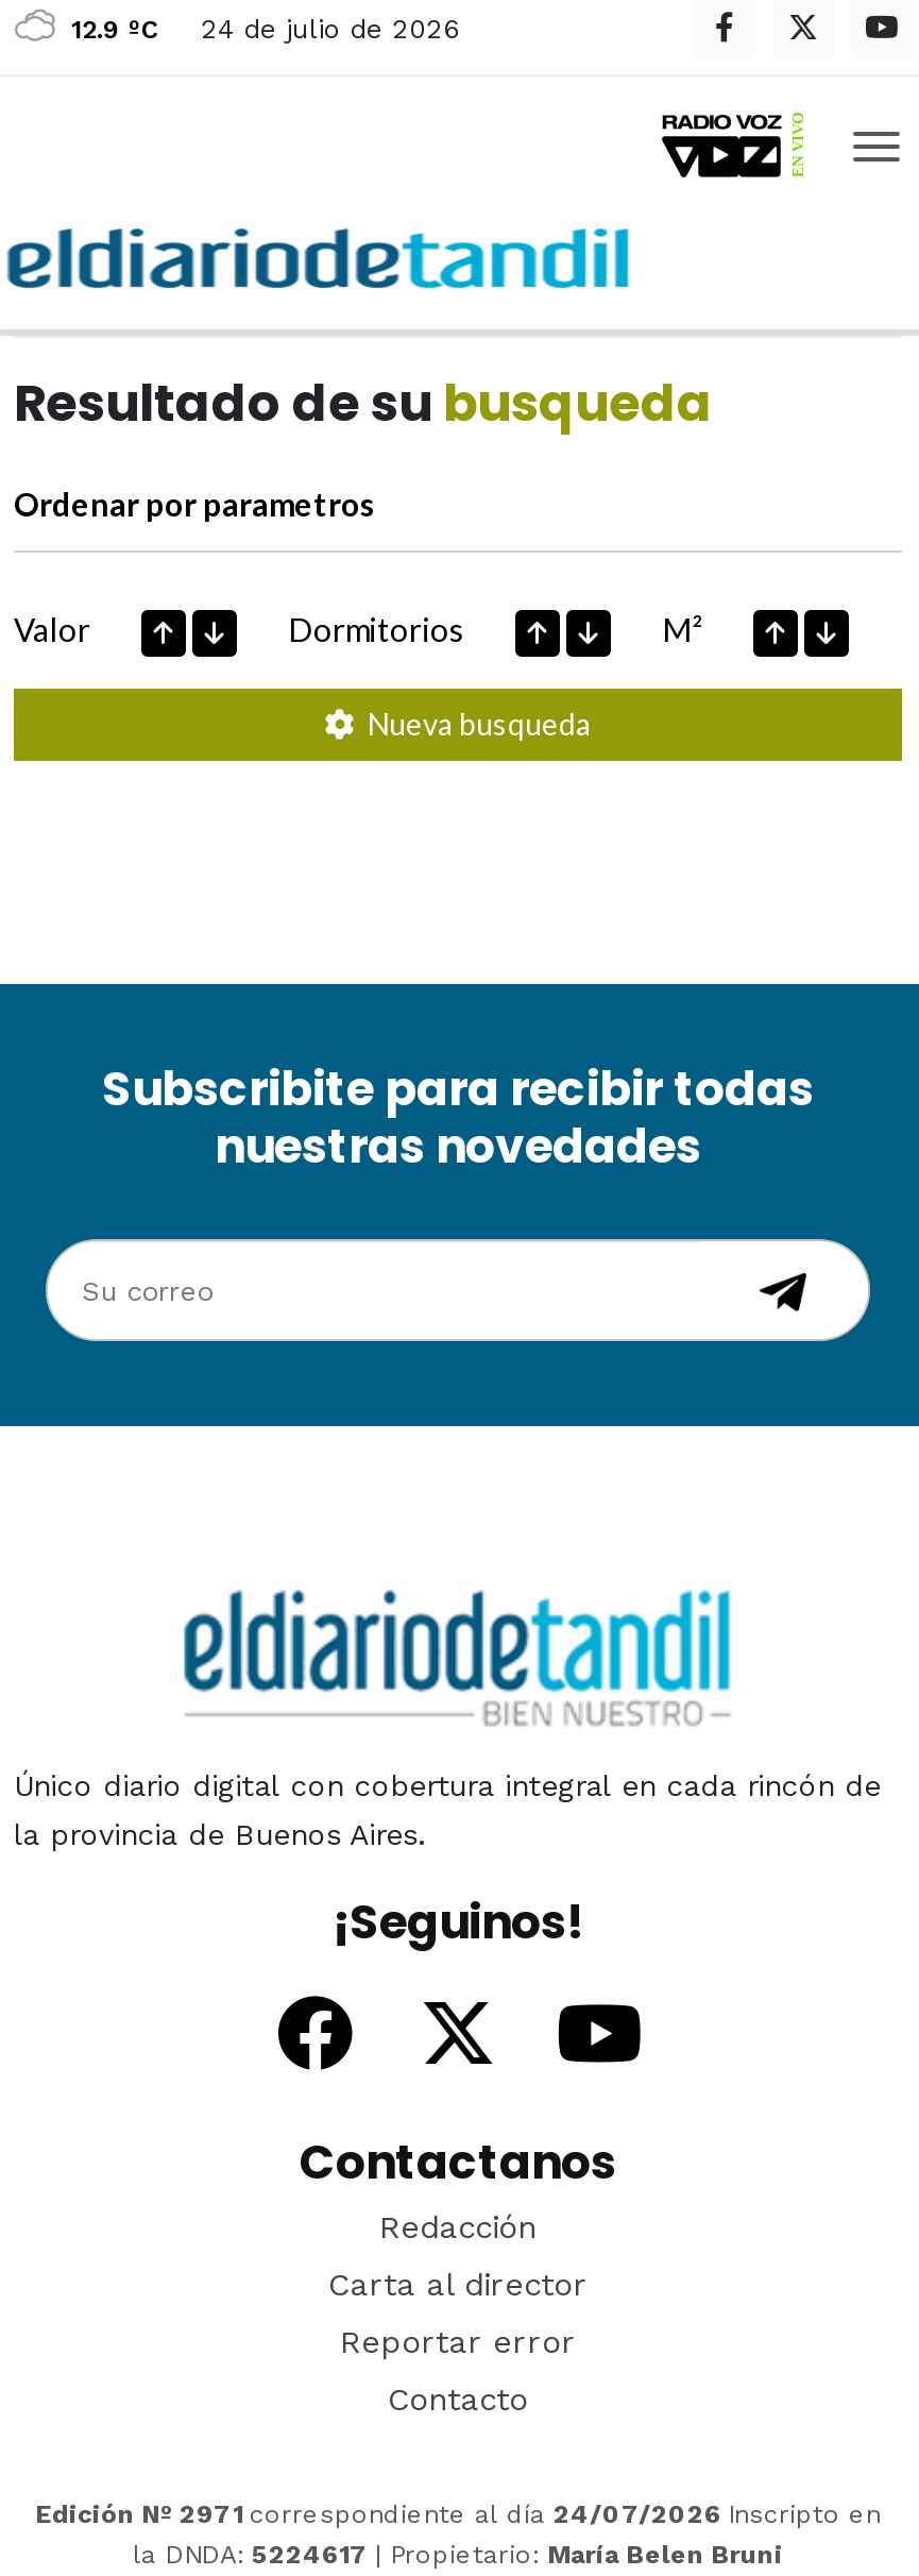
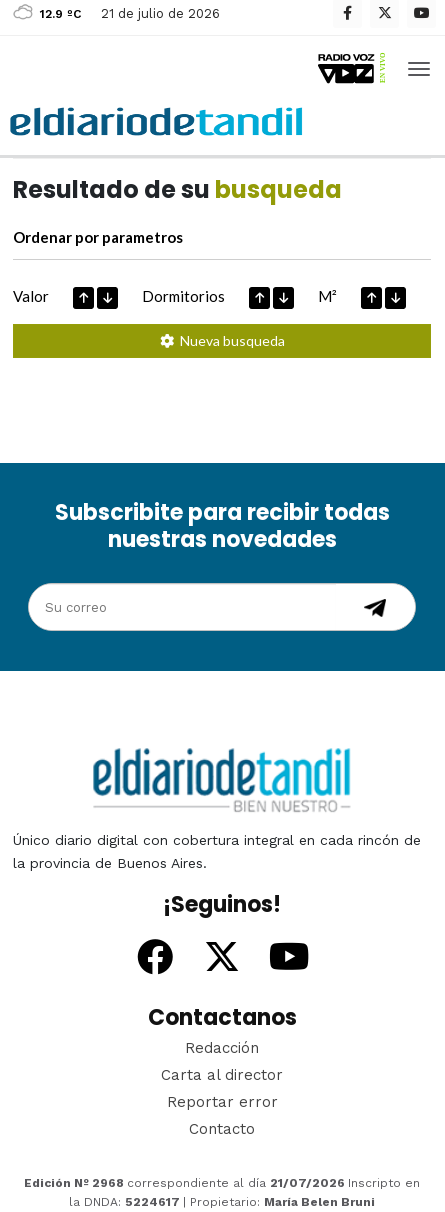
- 12.9 ºC 24 de julio de 2026
+ 12.9 ºC 21 de julio de 2026

- Edición Nº 2971 correspondiente al día 24/07/2026 Inscripto en
+ Edición Nº 2968 correspondiente al día 21/07/2026 Inscripto en
